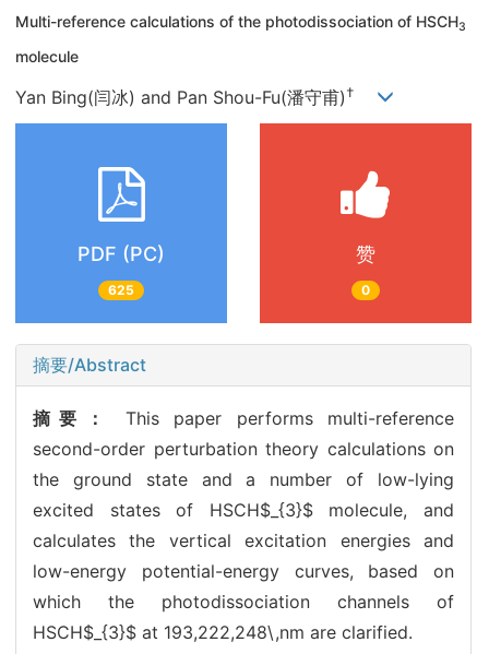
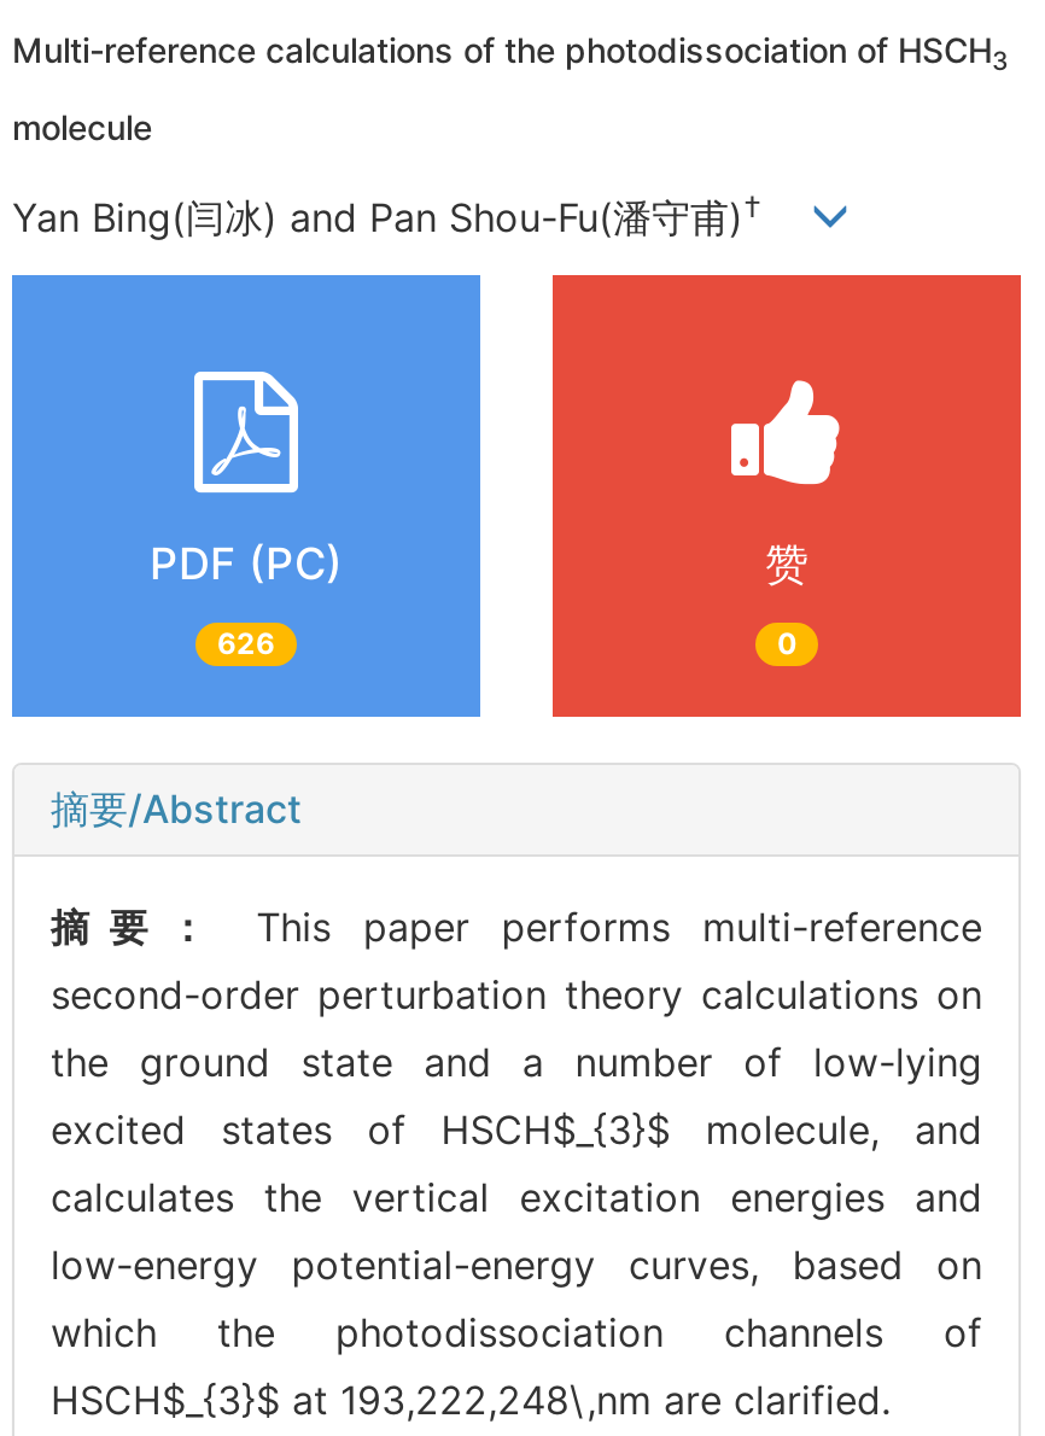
- 625
+ 626
